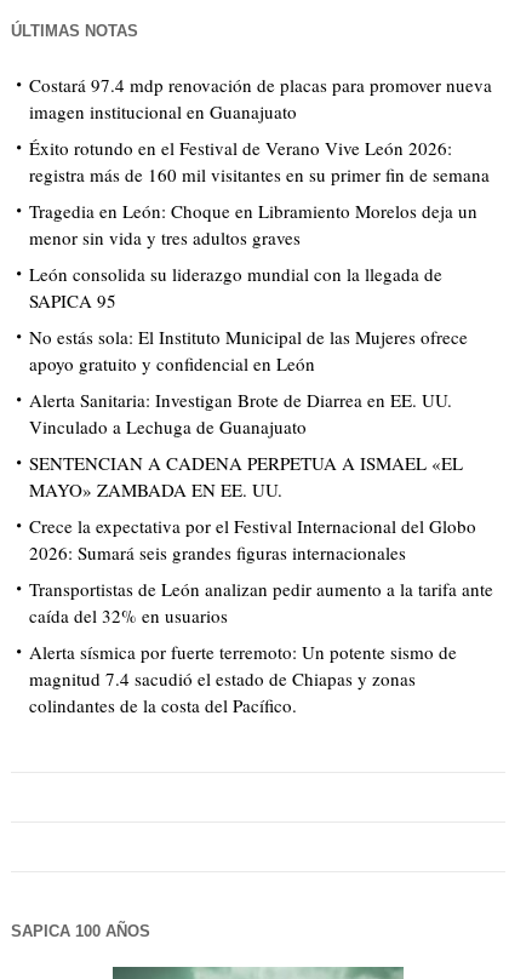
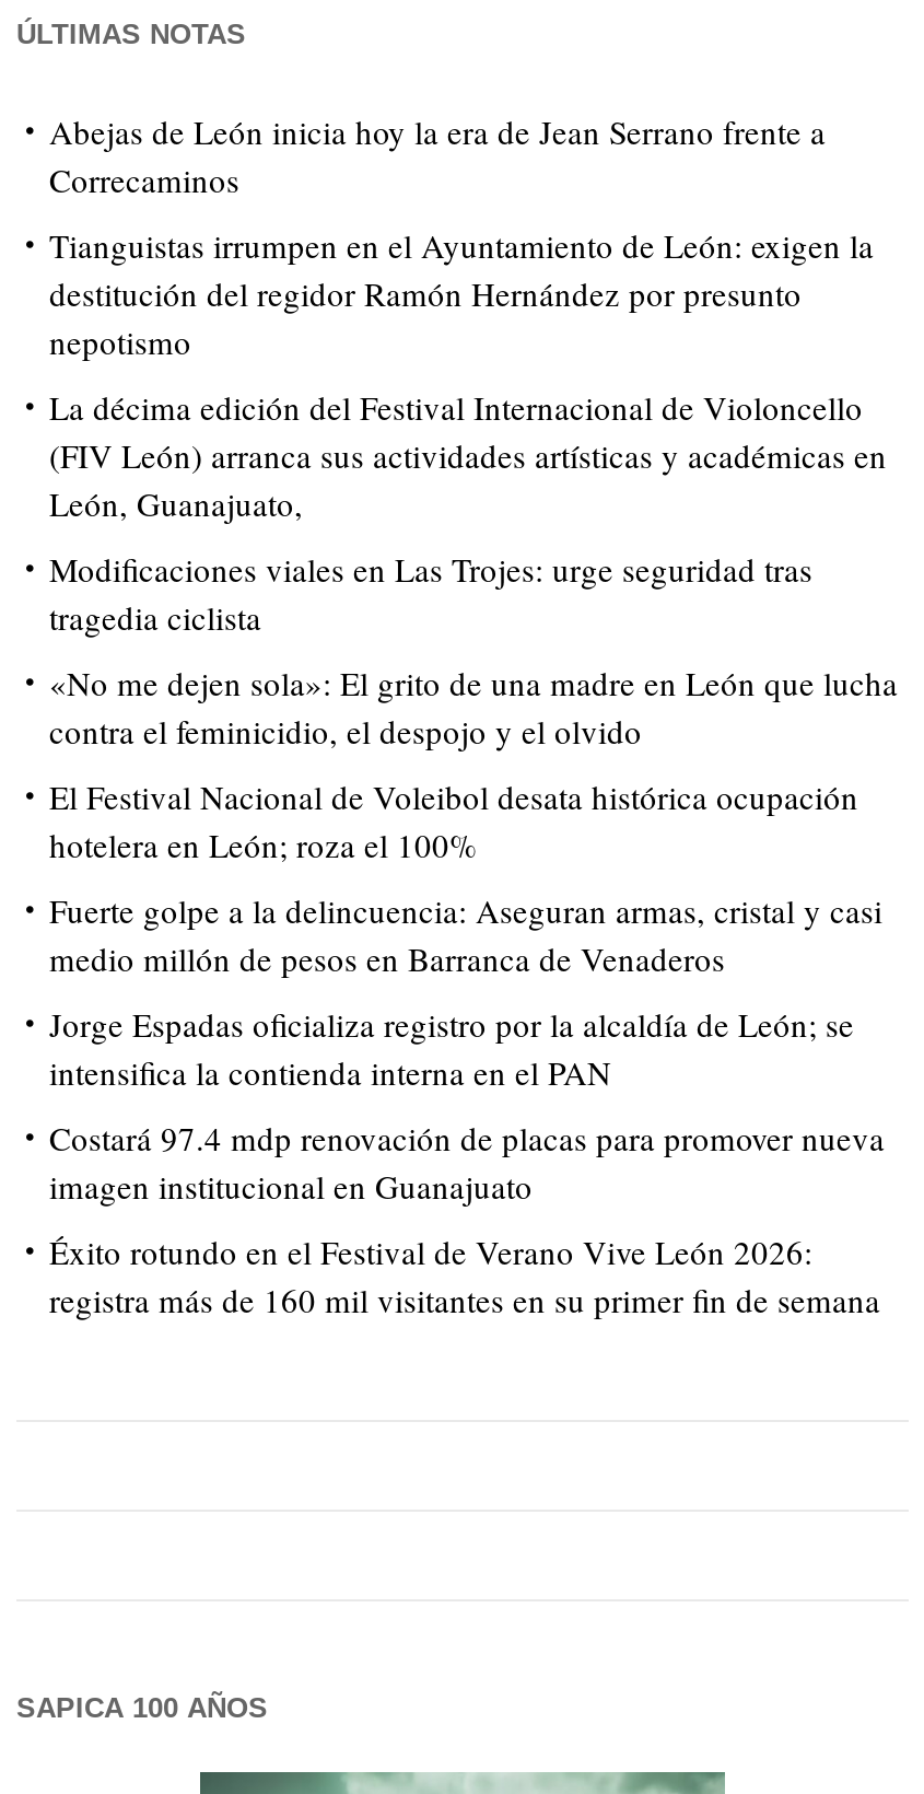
+ Abejas de León inicia hoy la era de Jean Serrano frente a
+ Correcaminos
+ Tianguistas irrumpen en el Ayuntamiento de León: exigen la
+ destitución del regidor Ramón Hernández por presunto
+ nepotismo
+ La décima edición del Festival Internacional de Violoncello
+ (FIV León) arranca sus actividades artísticas y académicas en
+ León, Guanajuato,
+ Modificaciones viales en Las Trojes: urge seguridad tras
+ tragedia ciclista
+ «No me dejen sola»: El grito de una madre en León que lucha
+ contra el feminicidio, el despojo y el olvido
+ El Festival Nacional de Voleibol desata histórica ocupación
+ hotelera en León; roza el 100%
+ Fuerte golpe a la delincuencia: Aseguran armas, cristal y casi
+ medio millón de pesos en Barranca de Venaderos
+ Jorge Espadas oficializa registro por la alcaldía de León; se
+ intensifica la contienda interna en el PAN

moved down: Costará 97.4 mdp renovación de placas para promover nueva | imagen institucional en Guanajuato | Éxito rotundo en el Festival de Verano Vive León 2026: | registra más de 160 mil visitantes en su primer fin de semana

- Tragedia en León: Choque en Libramiento Morelos deja un
- menor sin vida y tres adultos graves
- León consolida su liderazgo mundial con la llegada de
- SAPICA 95
- No estás sola: El Instituto Municipal de las Mujeres ofrece
- apoyo gratuito y confidencial en León
- Alerta Sanitaria: Investigan Brote de Diarrea en EE. UU.
- Vinculado a Lechuga de Guanajuato
- SENTENCIAN A CADENA PERPETUA A ISMAEL «EL
- MAYO» ZAMBADA EN EE. UU.
- Crece la expectativa por el Festival Internacional del Globo
- 2026: Sumará seis grandes figuras internacionales
- Transportistas de León analizan pedir aumento a la tarifa ante
- caída del 32% en usuarios
- Alerta sísmica por fuerte terremoto: Un potente sismo de
- magnitud 7.4 sacudió el estado de Chiapas y zonas
- colindantes de la costa del Pacífico.
